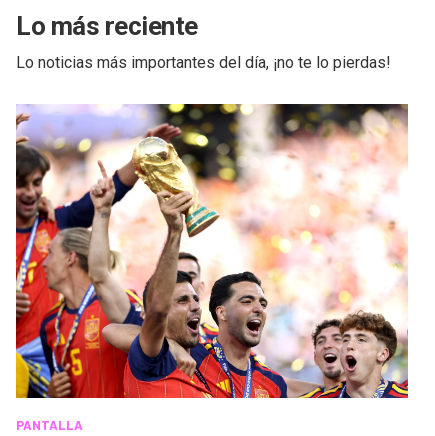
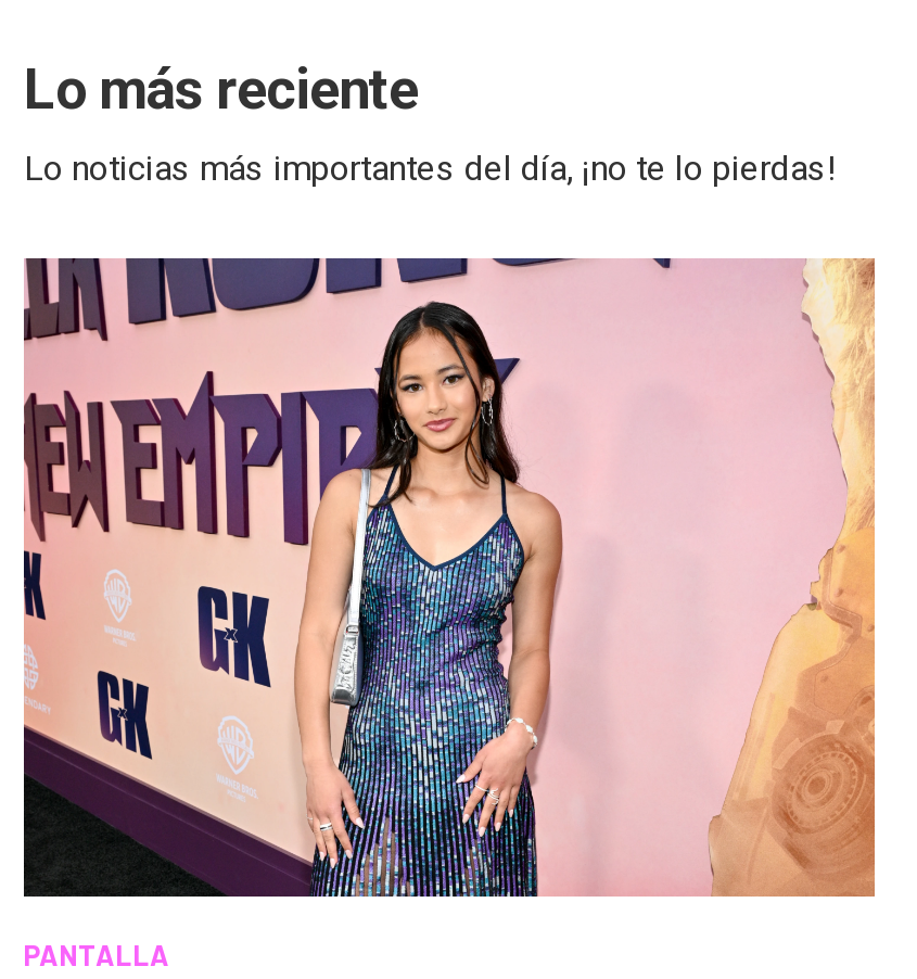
- [image]
+ [image]
